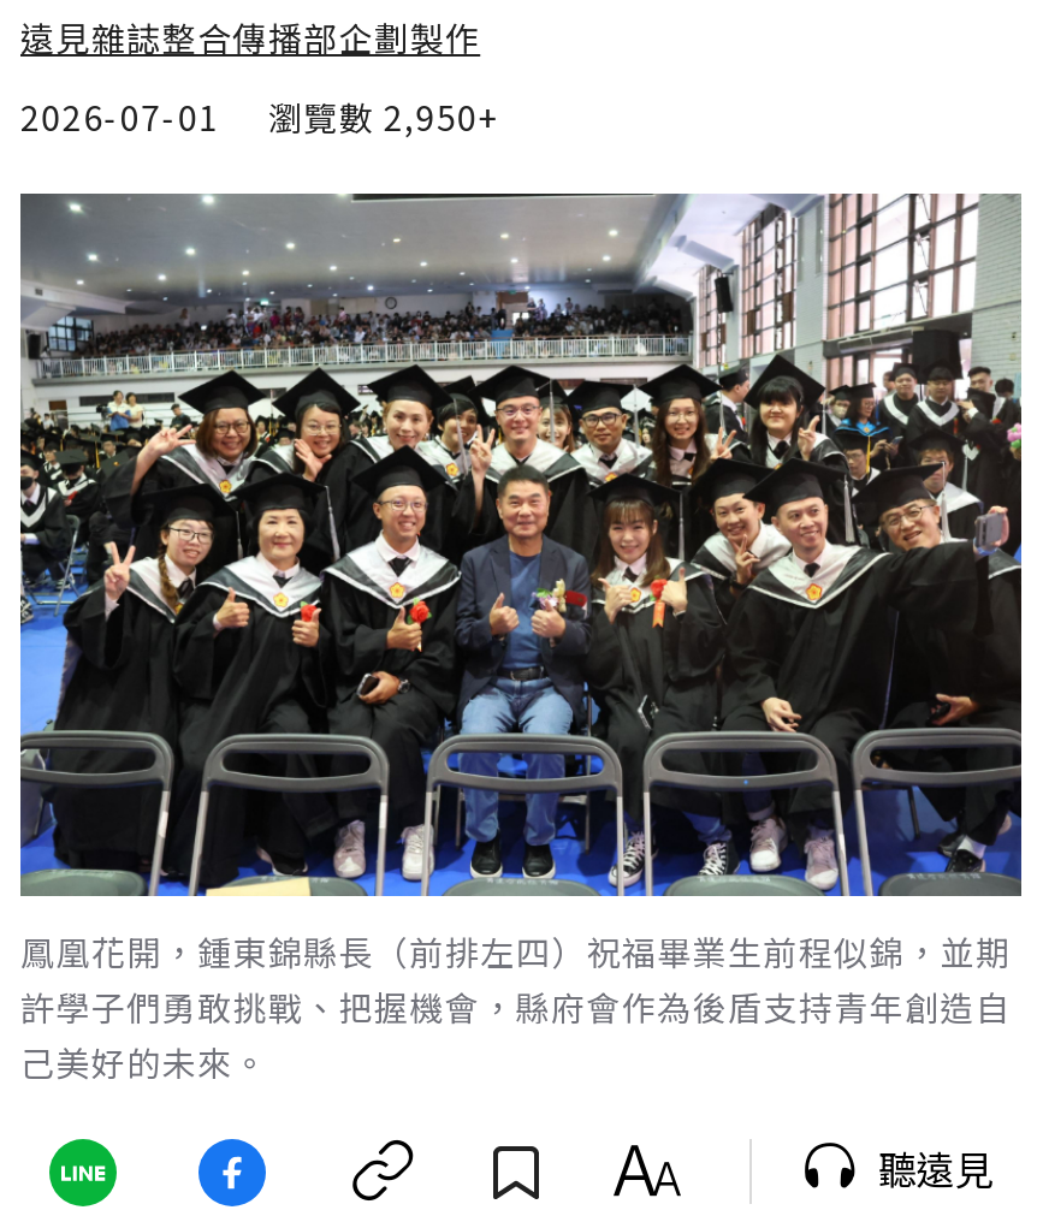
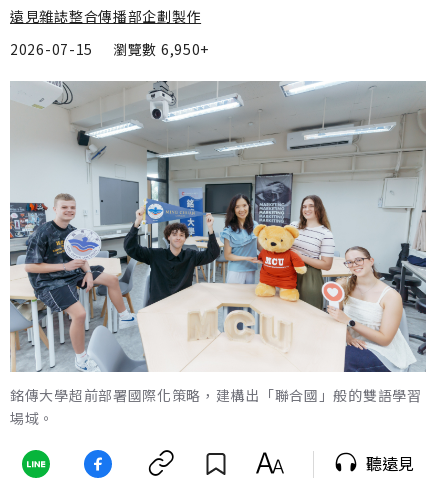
- 2026-07-01
- 瀏覽數2,950+
+ 2026-07-15
+ 瀏覽數6,950+

- [image]
- 鳳凰花開，鍾東錦縣長（前排左四）祝福畢業生前程似錦，並期
- 許學子們勇敢挑戰、把握機會，縣府會作為後盾支持青年創造自
- 己美好的未來。
+ [image]
+ 銘傳大學超前部署國際化策略，建構出「聯合國」般的雙語學習
+ 場域。
